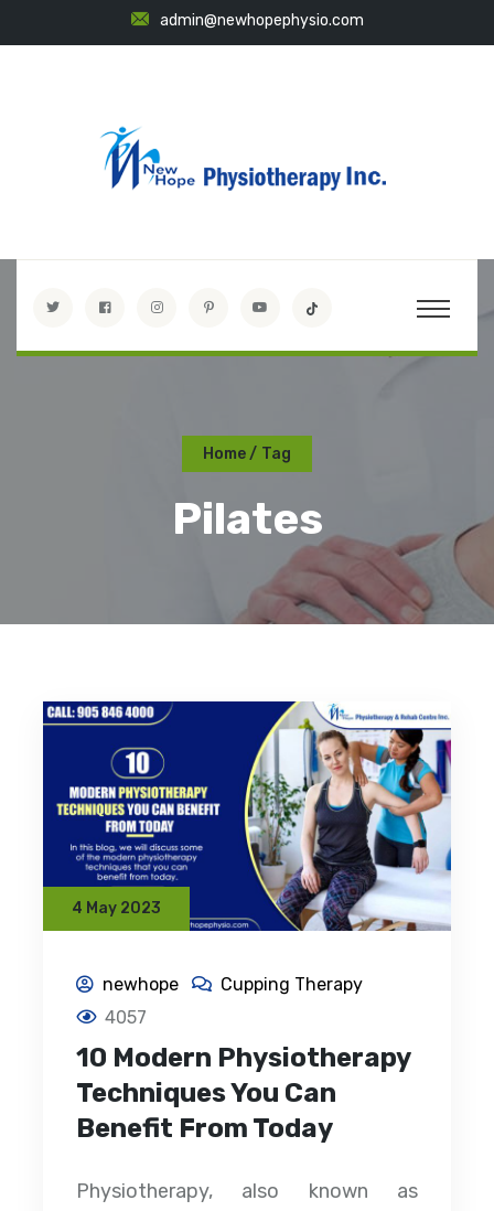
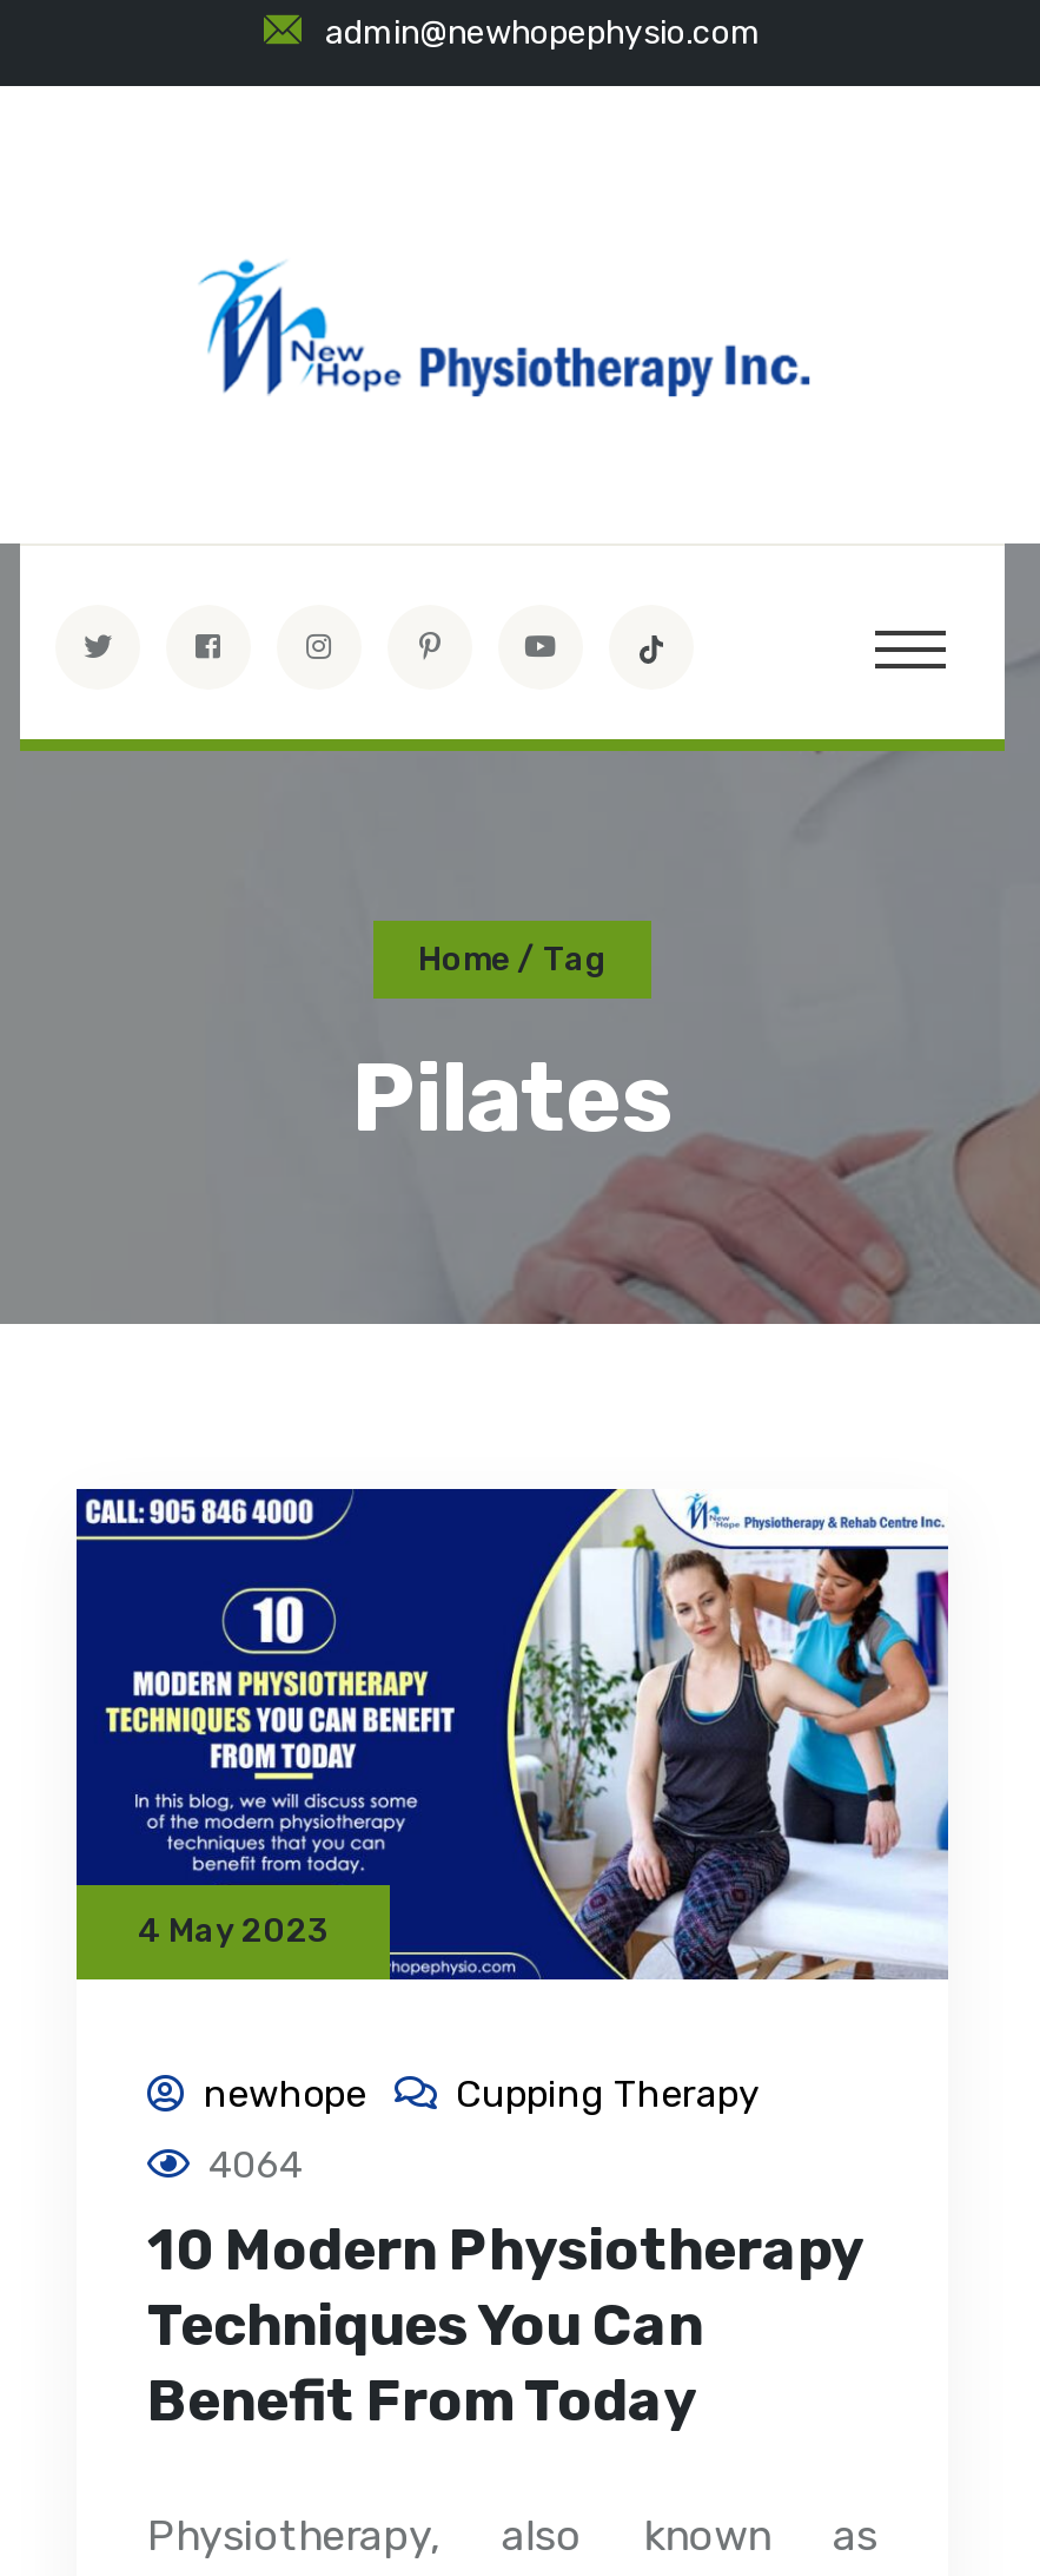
- 4057
+ 4064
